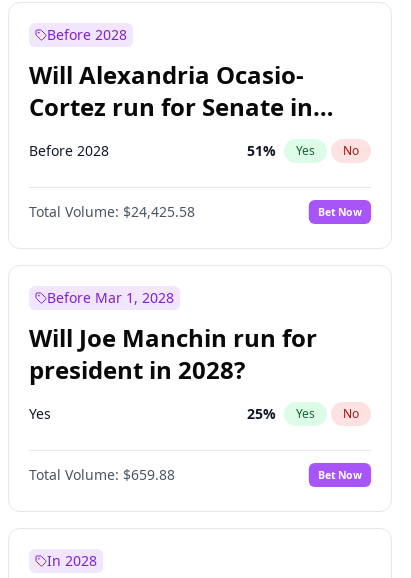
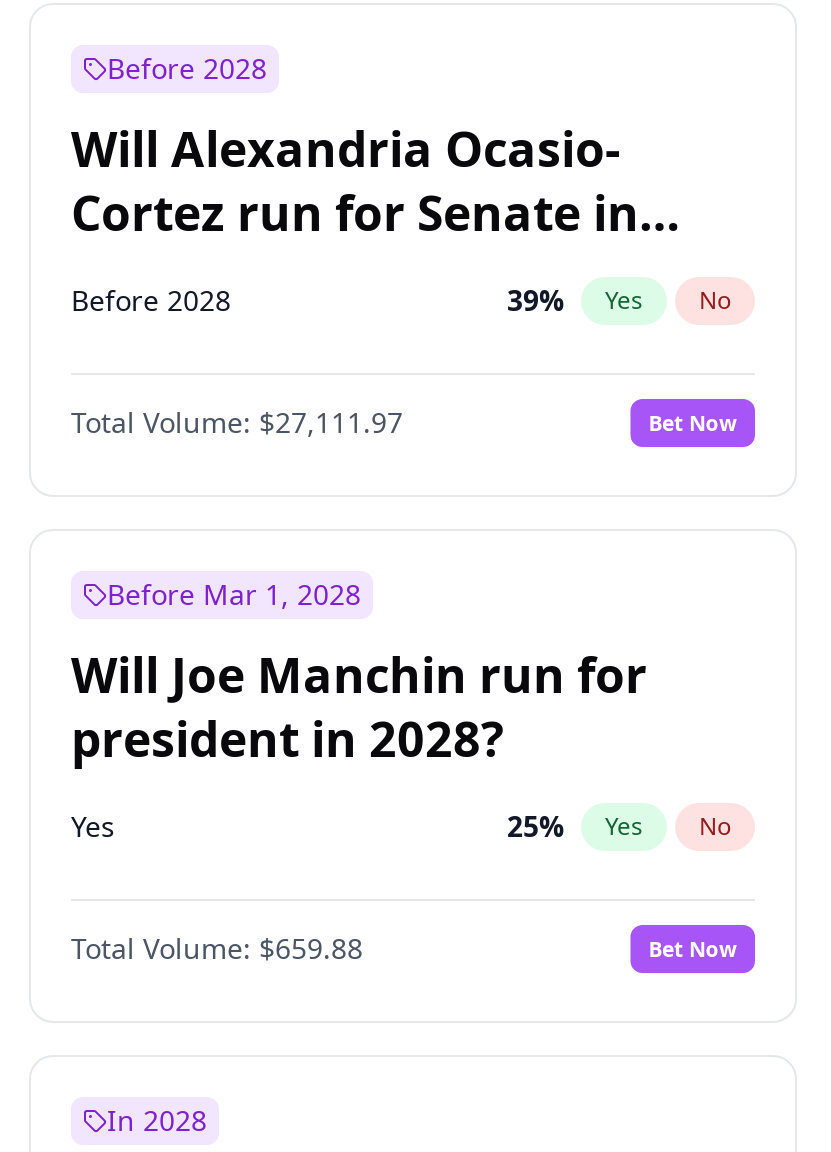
- 51% Yes No
+ 39% Yes No

- Total Volume: $24,425.58
+ Total Volume: $27,111.97
